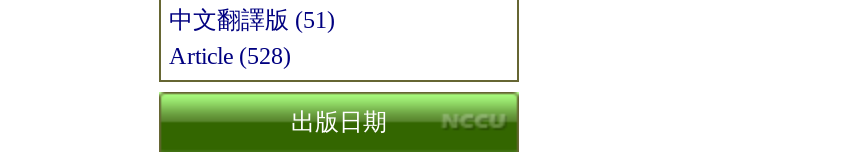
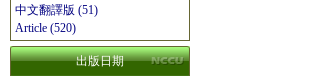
- Article (528)
+ Article (520)
